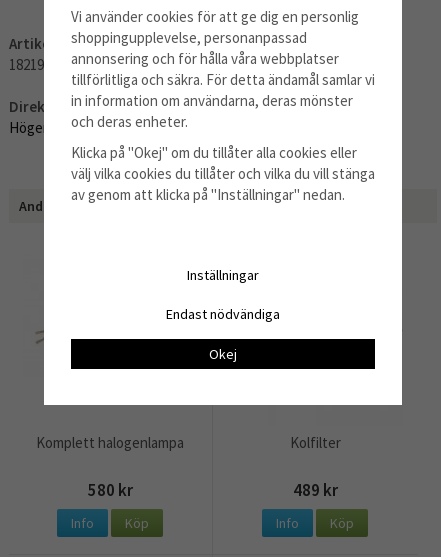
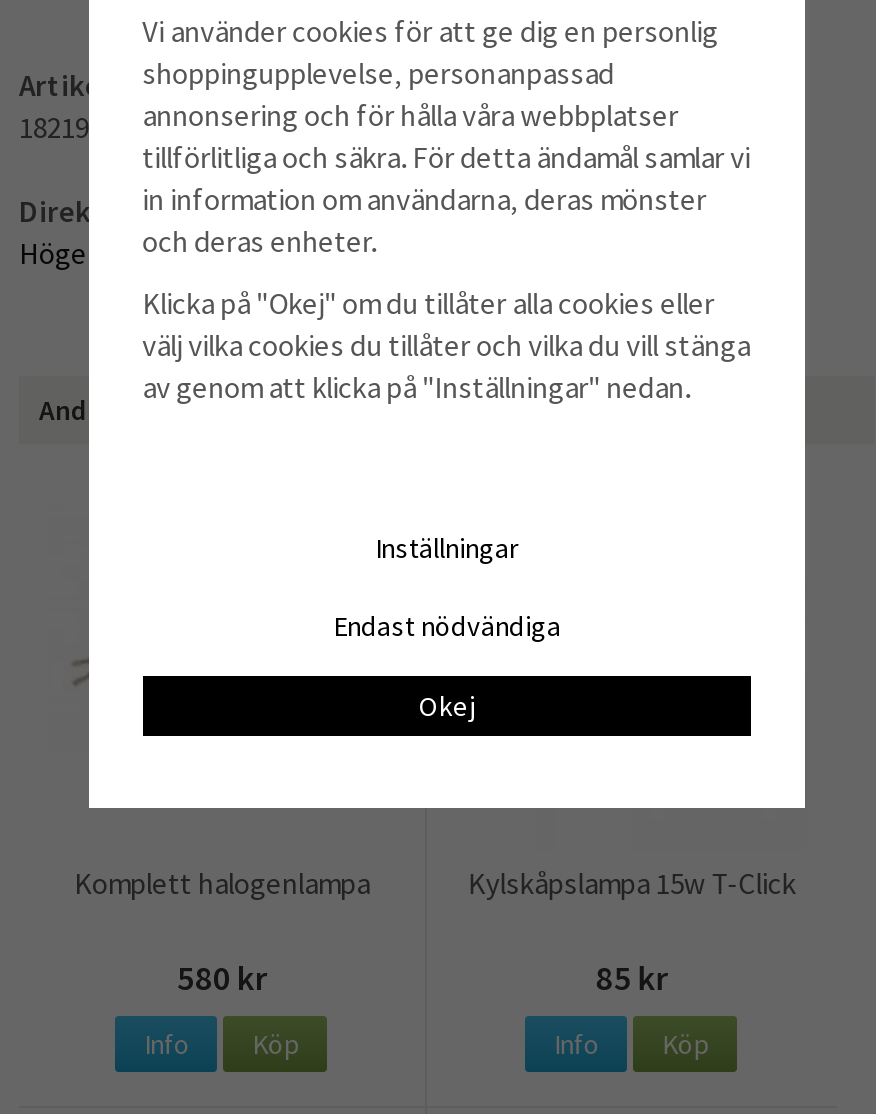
- Kolfilter
+ Kylskåpslampa 15w T-Click

- 489 kr
+ 85 kr
